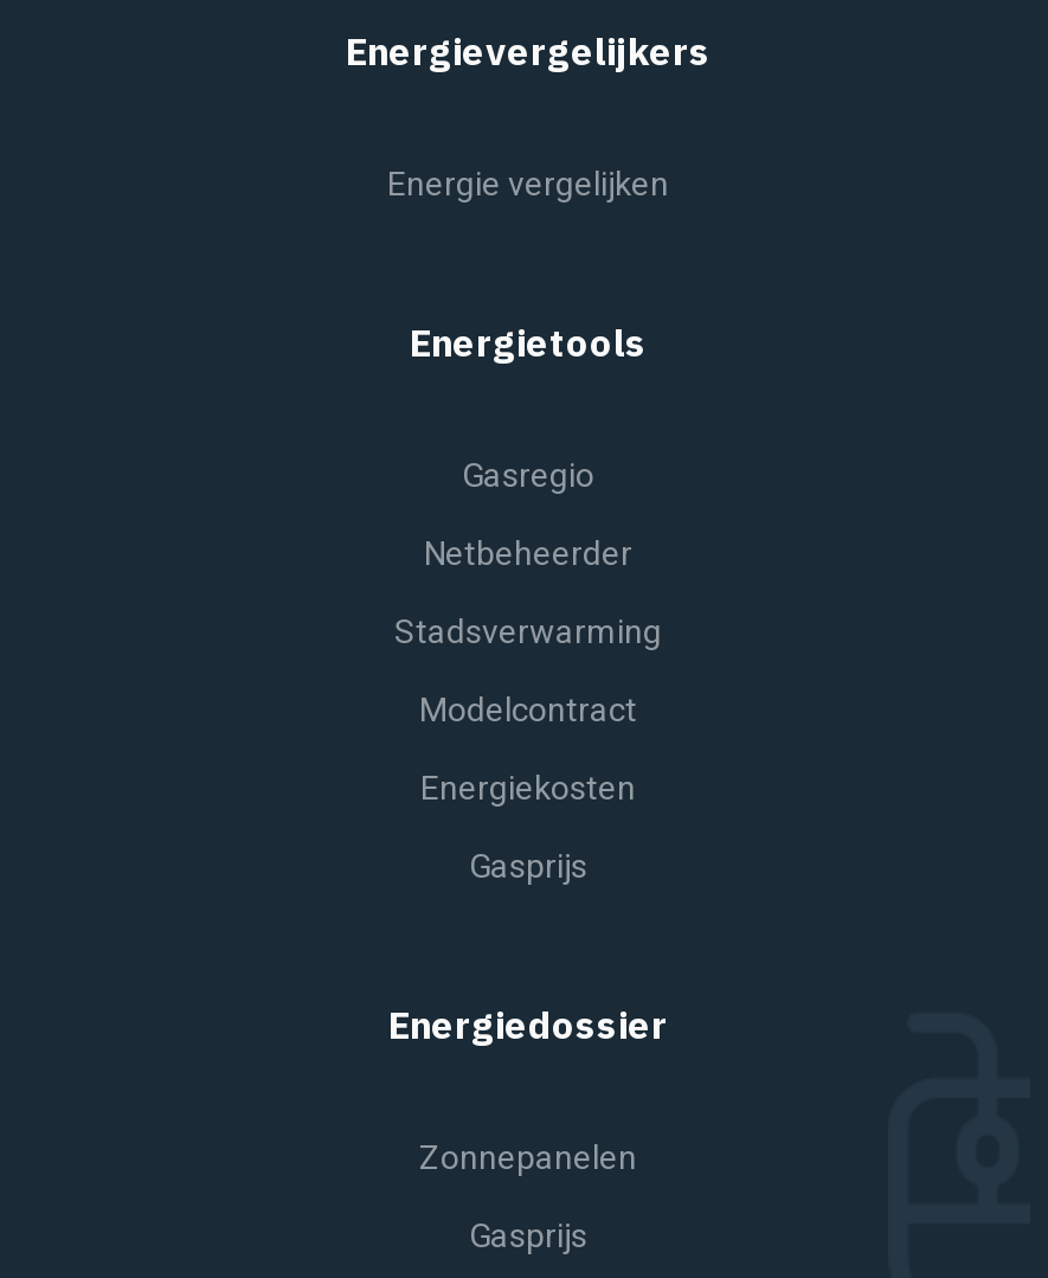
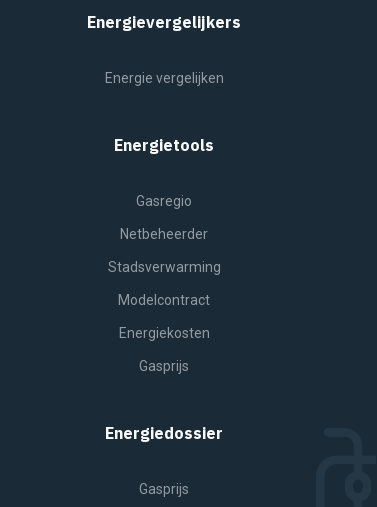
- Zonnepanelen
